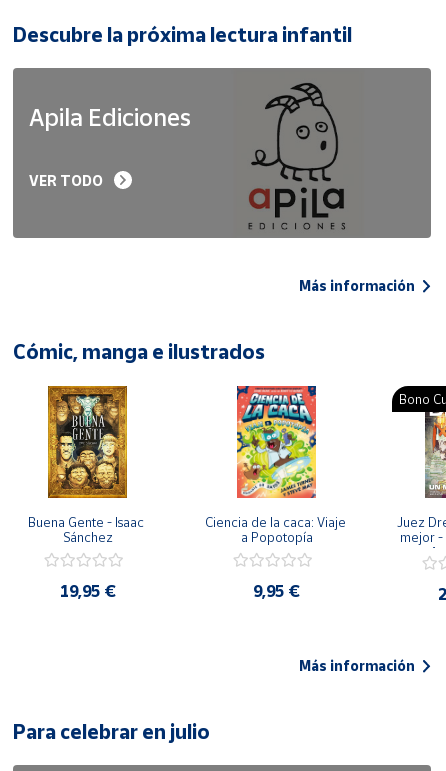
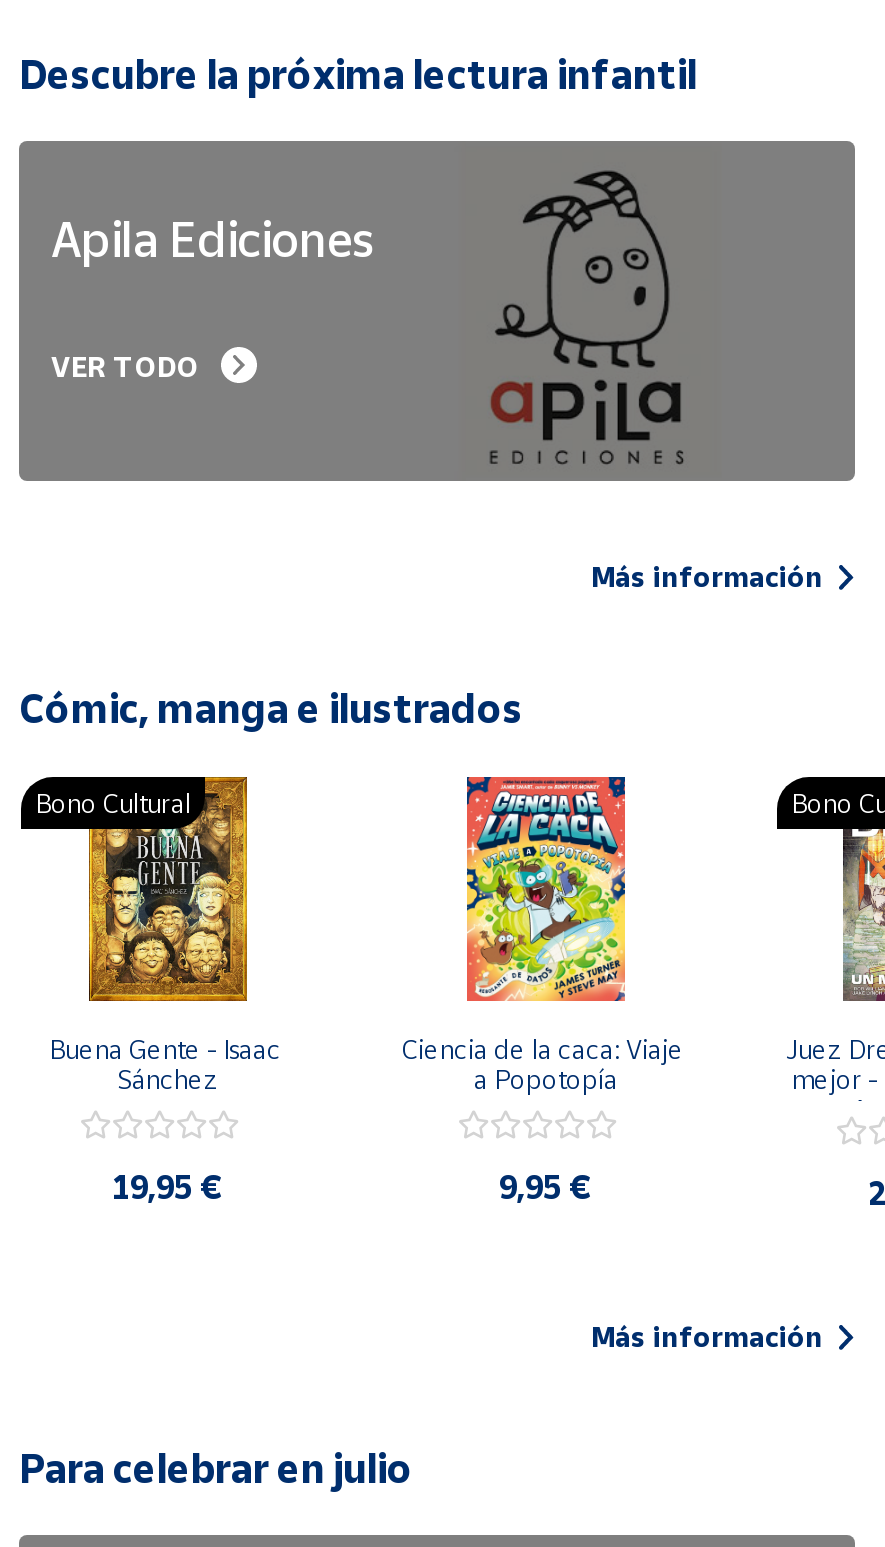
+ Bono Cultural
